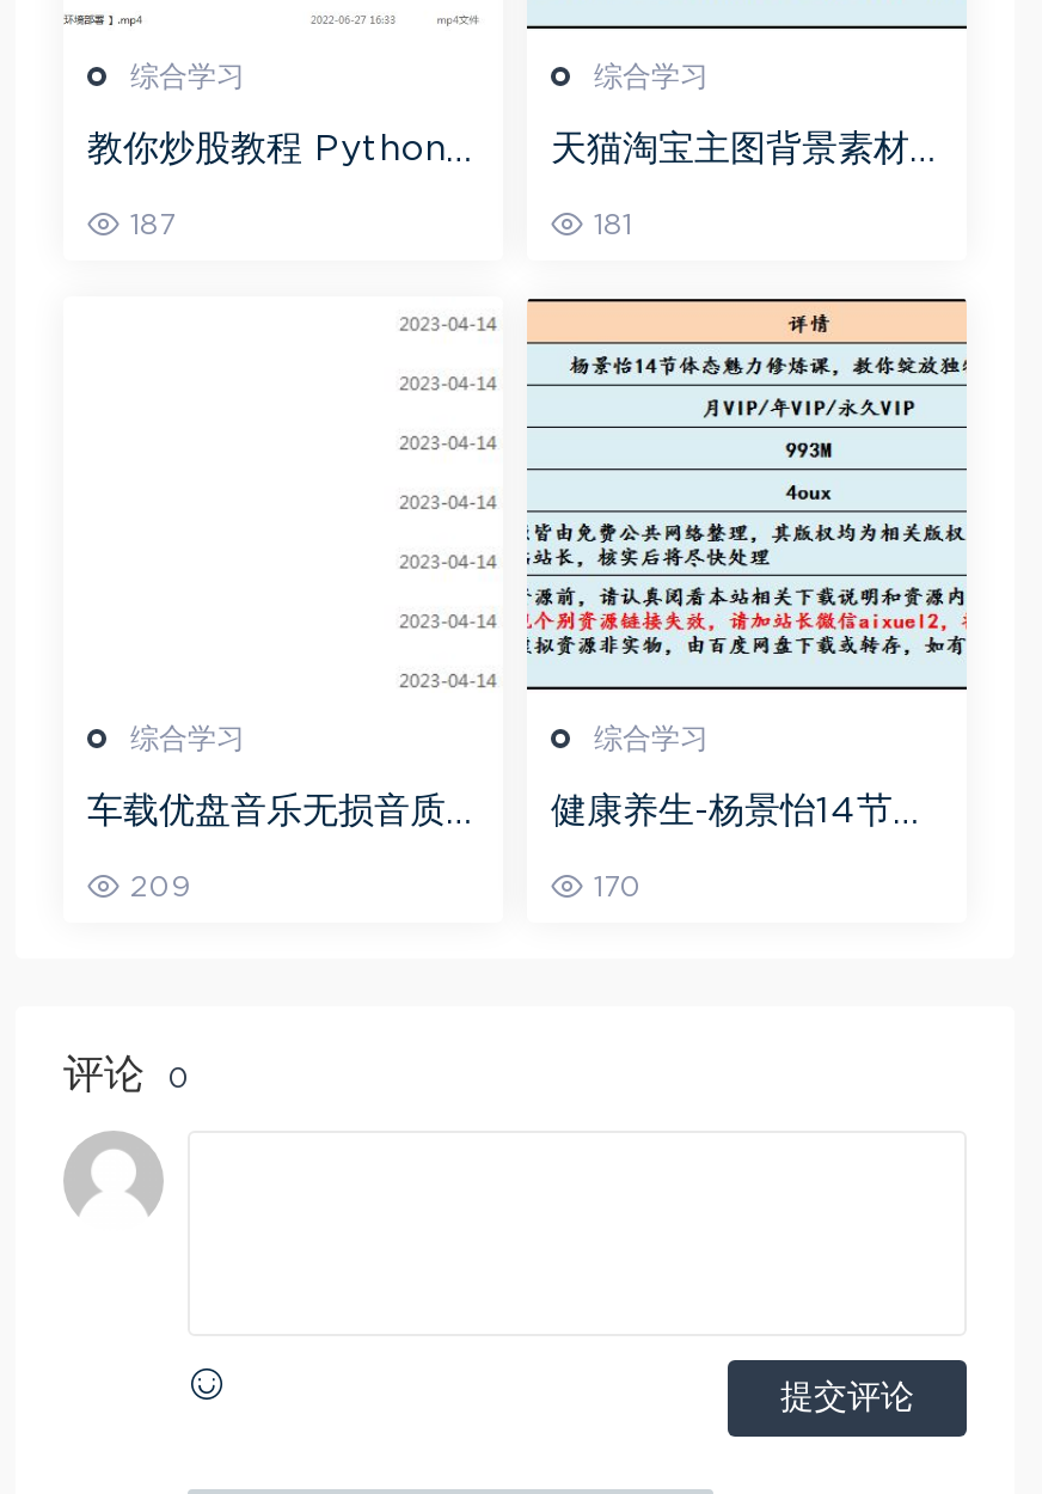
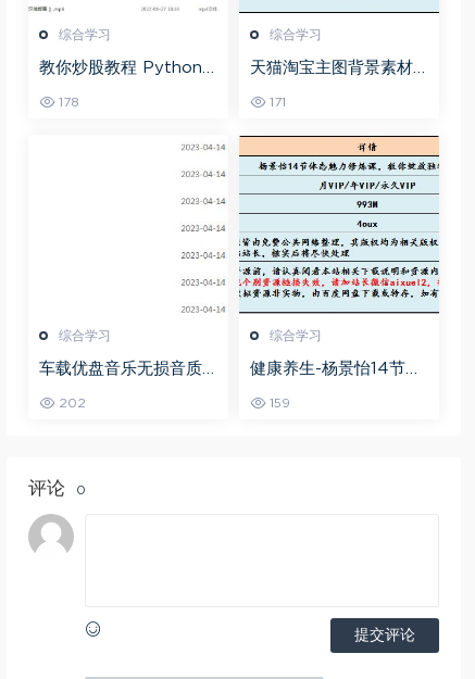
- 187
+ 178

- 181
+ 171

- 209
+ 202

- 170
+ 159
